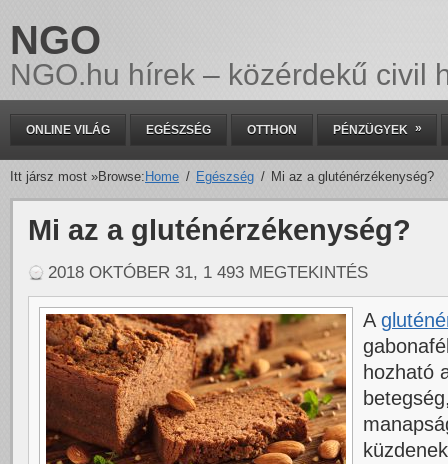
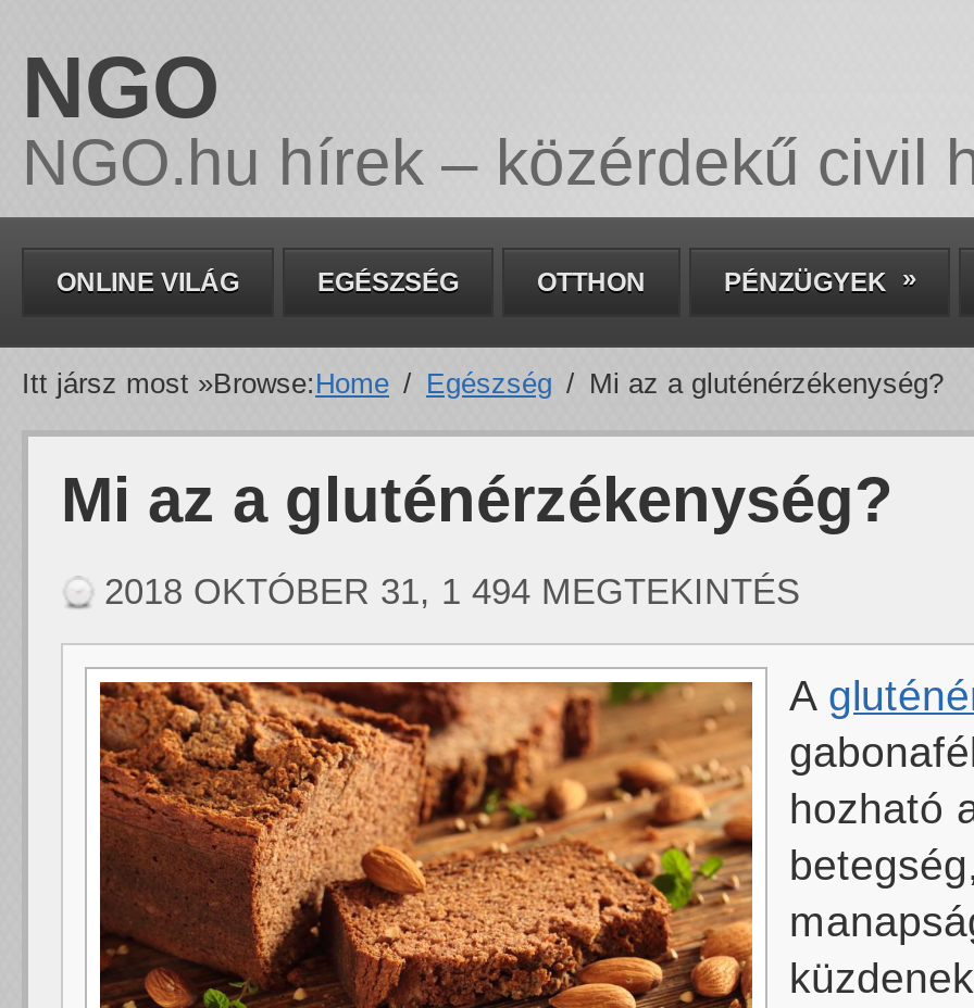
- 2018 OKTÓBER 31, 1 493 MEGTEKINTÉS
+ 2018 OKTÓBER 31, 1 494 MEGTEKINTÉS
